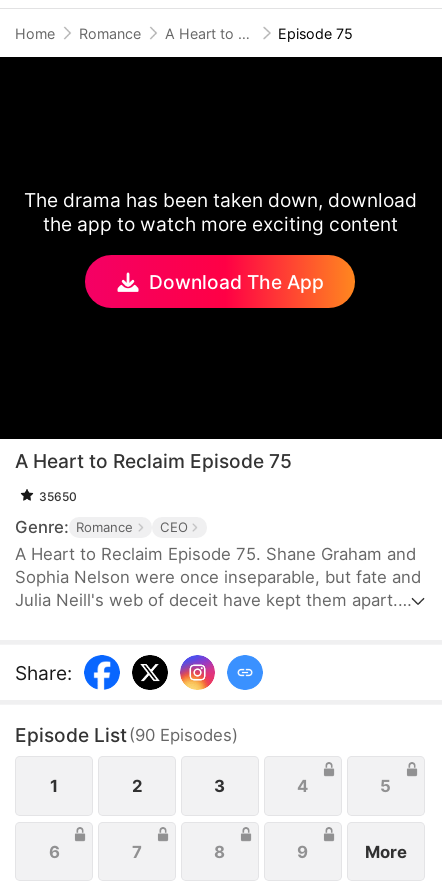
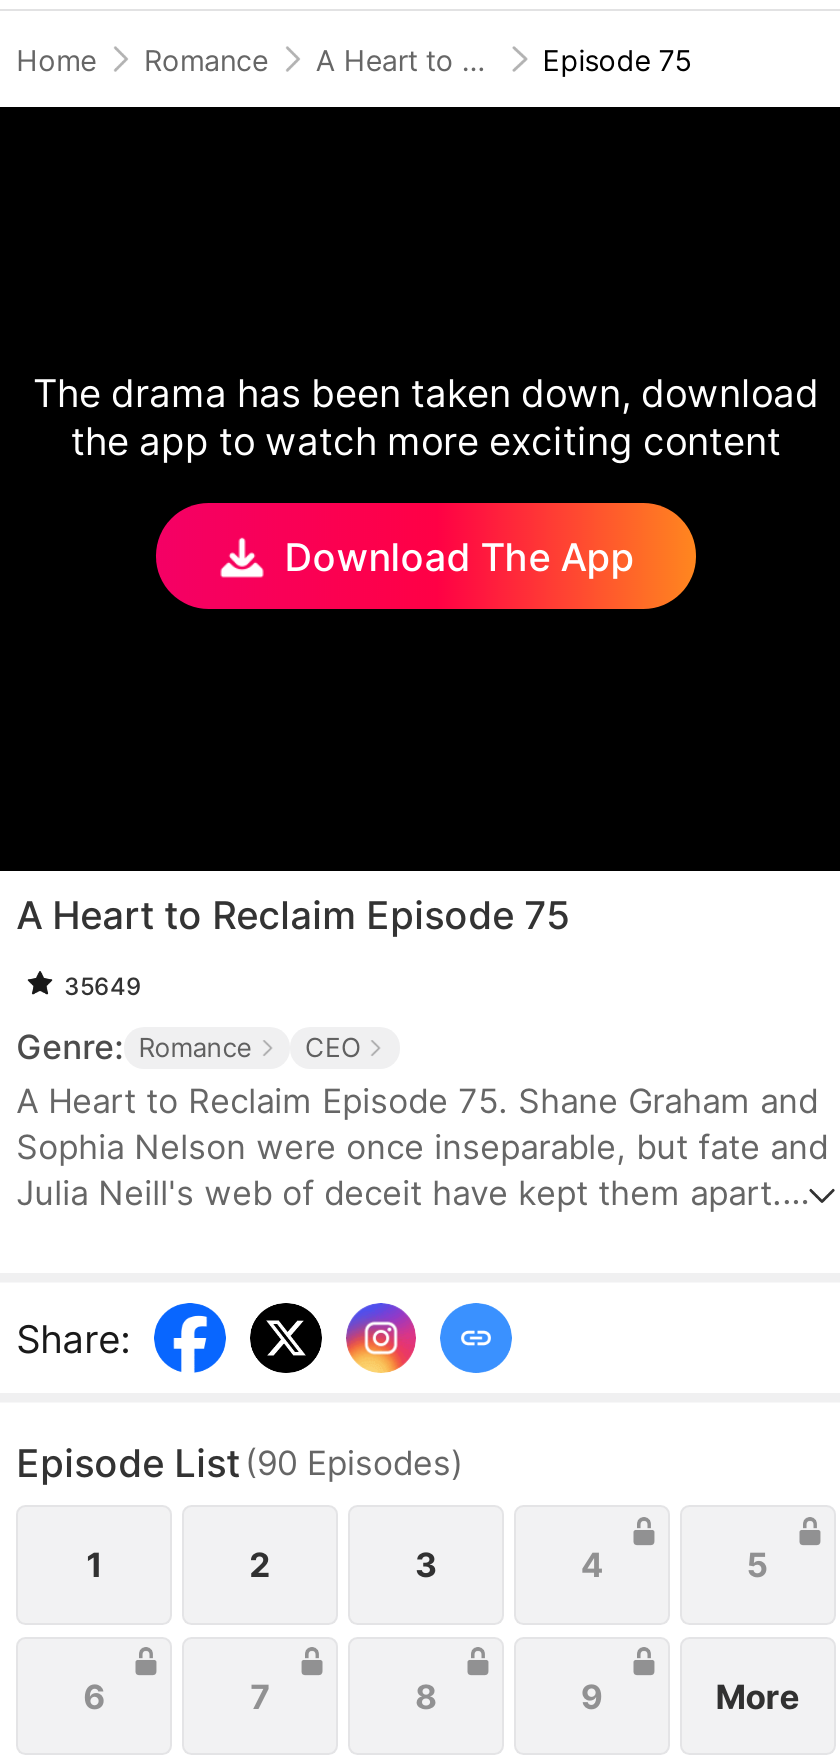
- 35650
+ 35649
